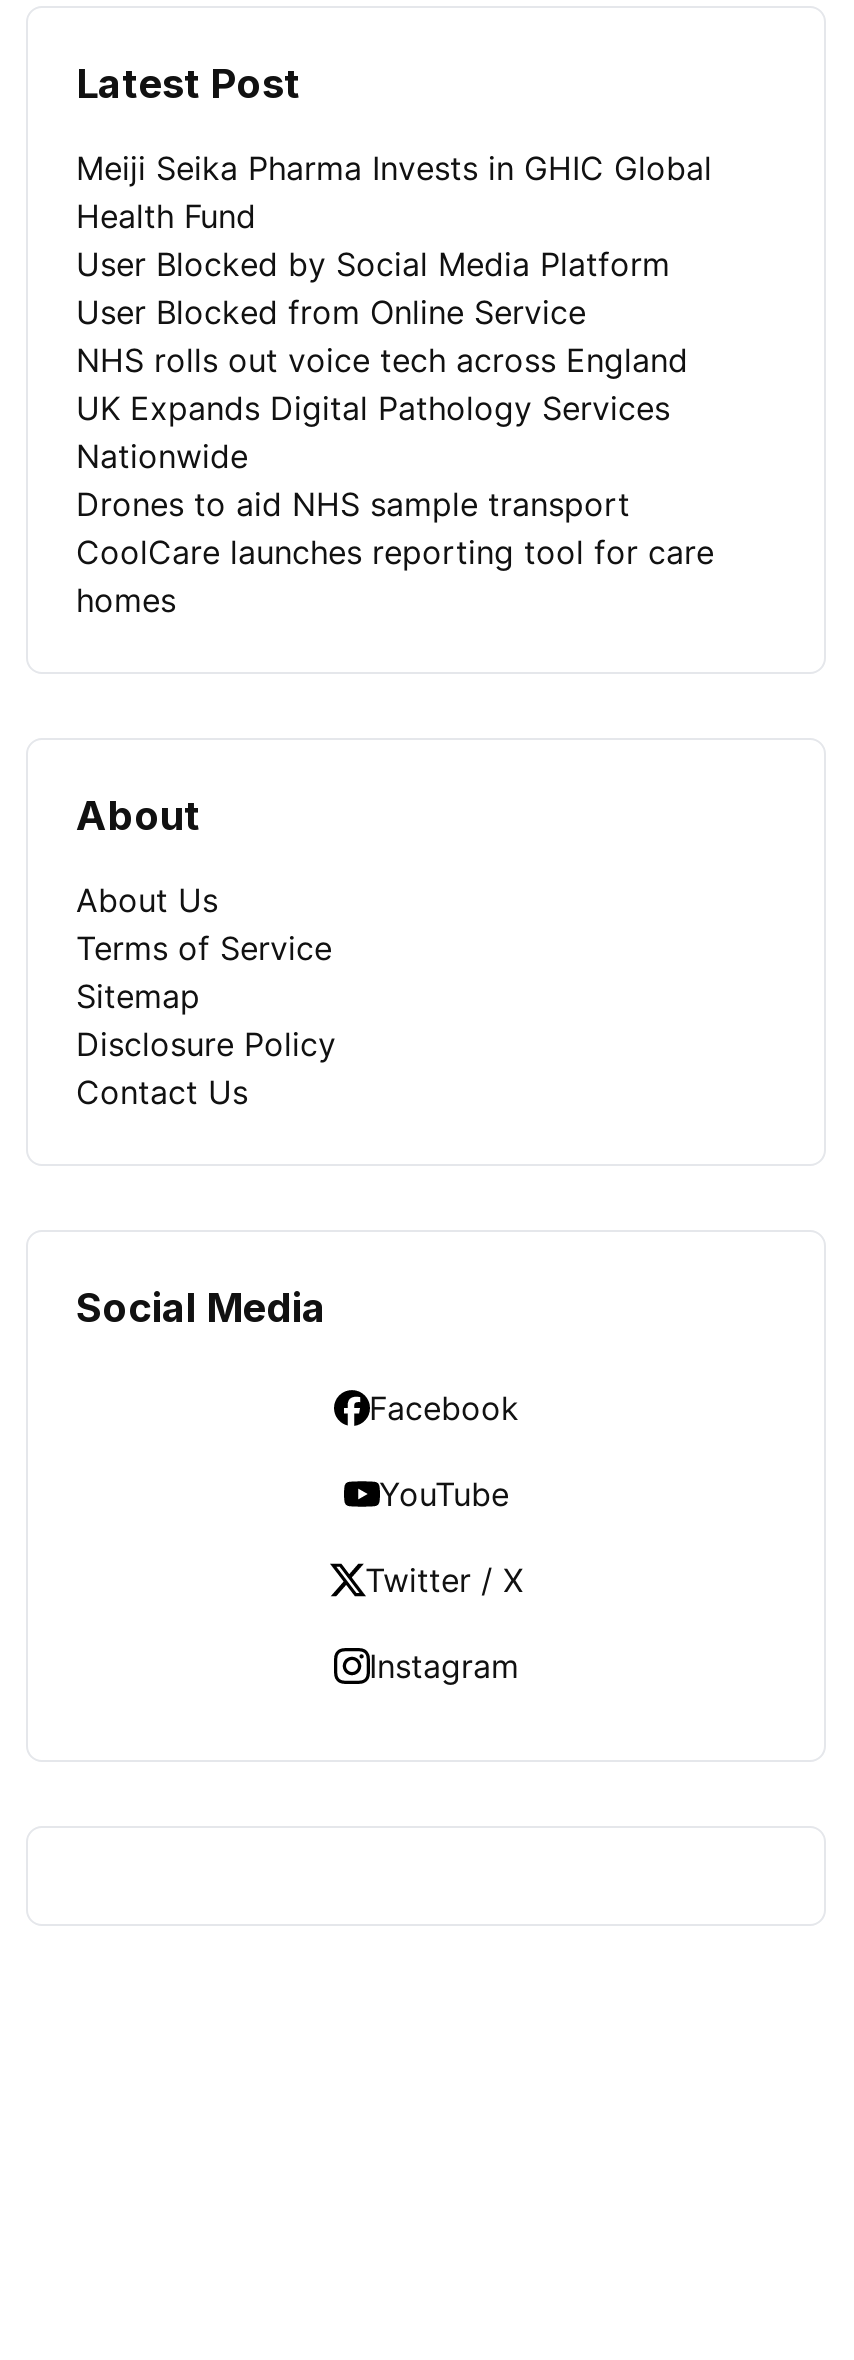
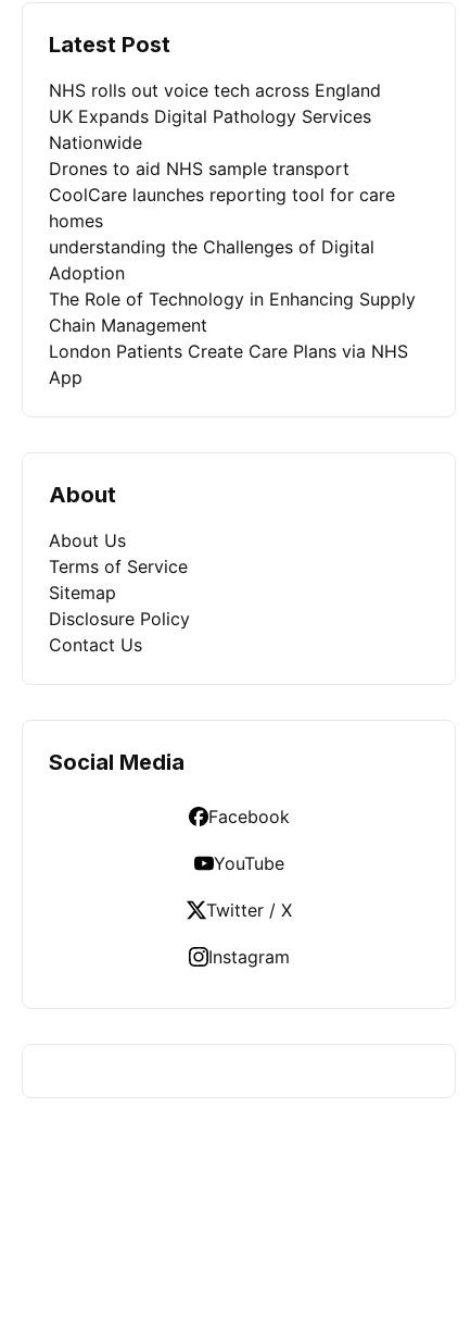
- Meiji Seika Pharma Invests in GHIC Global
- Health Fund
- User Blocked by Social Media Platform
- User Blocked from Online Service

moved up: NHS rolls out voice tech across England | UK Expands Digital Pathology Services | Nationwide | Drones to aid NHS sample transport | CoolCare launches reporting tool for care | homes

+ understanding the Challenges of Digital
+ Adoption
+ The Role of Technology in Enhancing Supply
+ Chain Management
+ London Patients Create Care Plans via NHS
+ App
